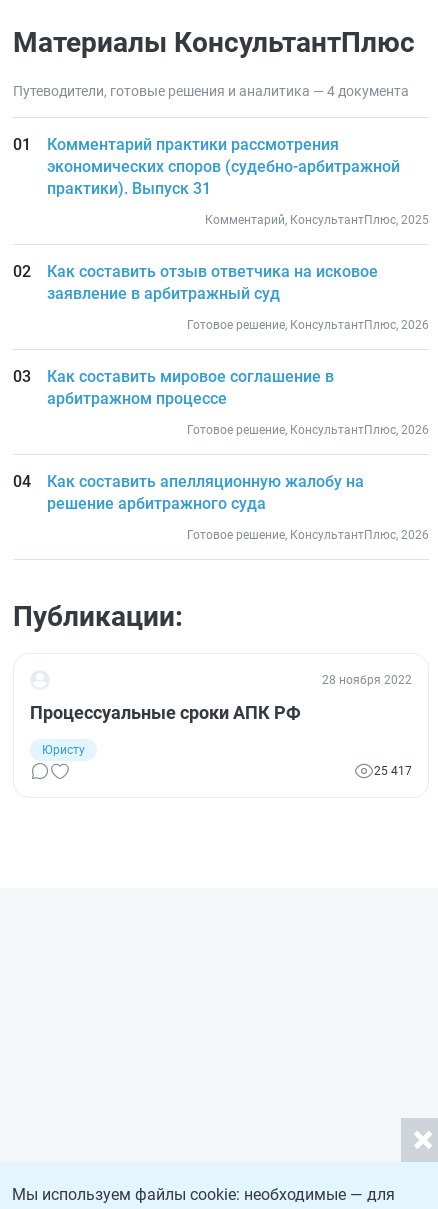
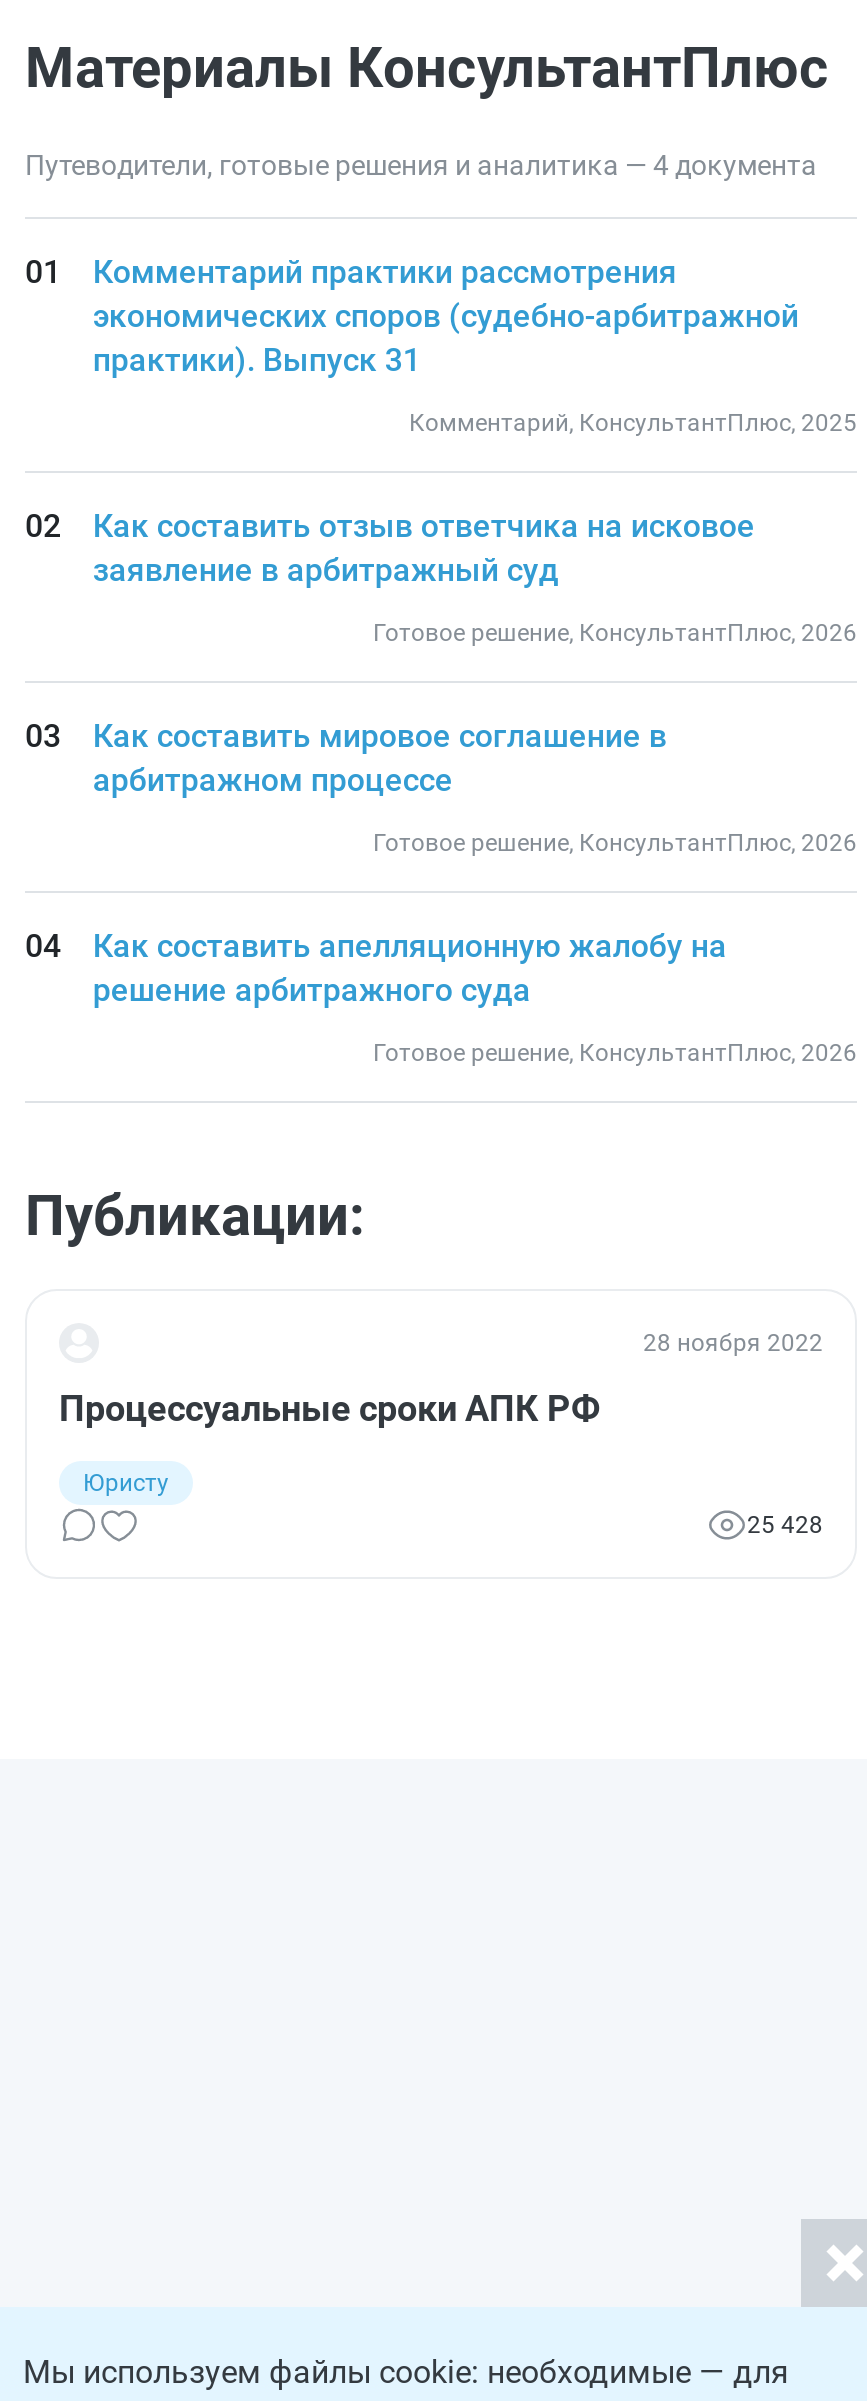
- 25 417
+ 25 428
